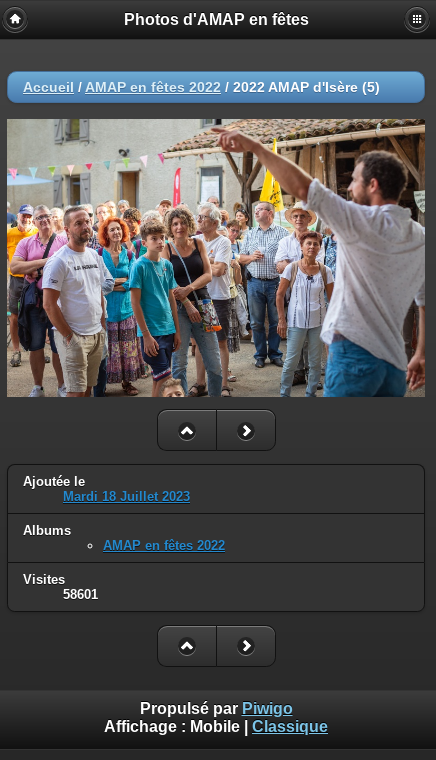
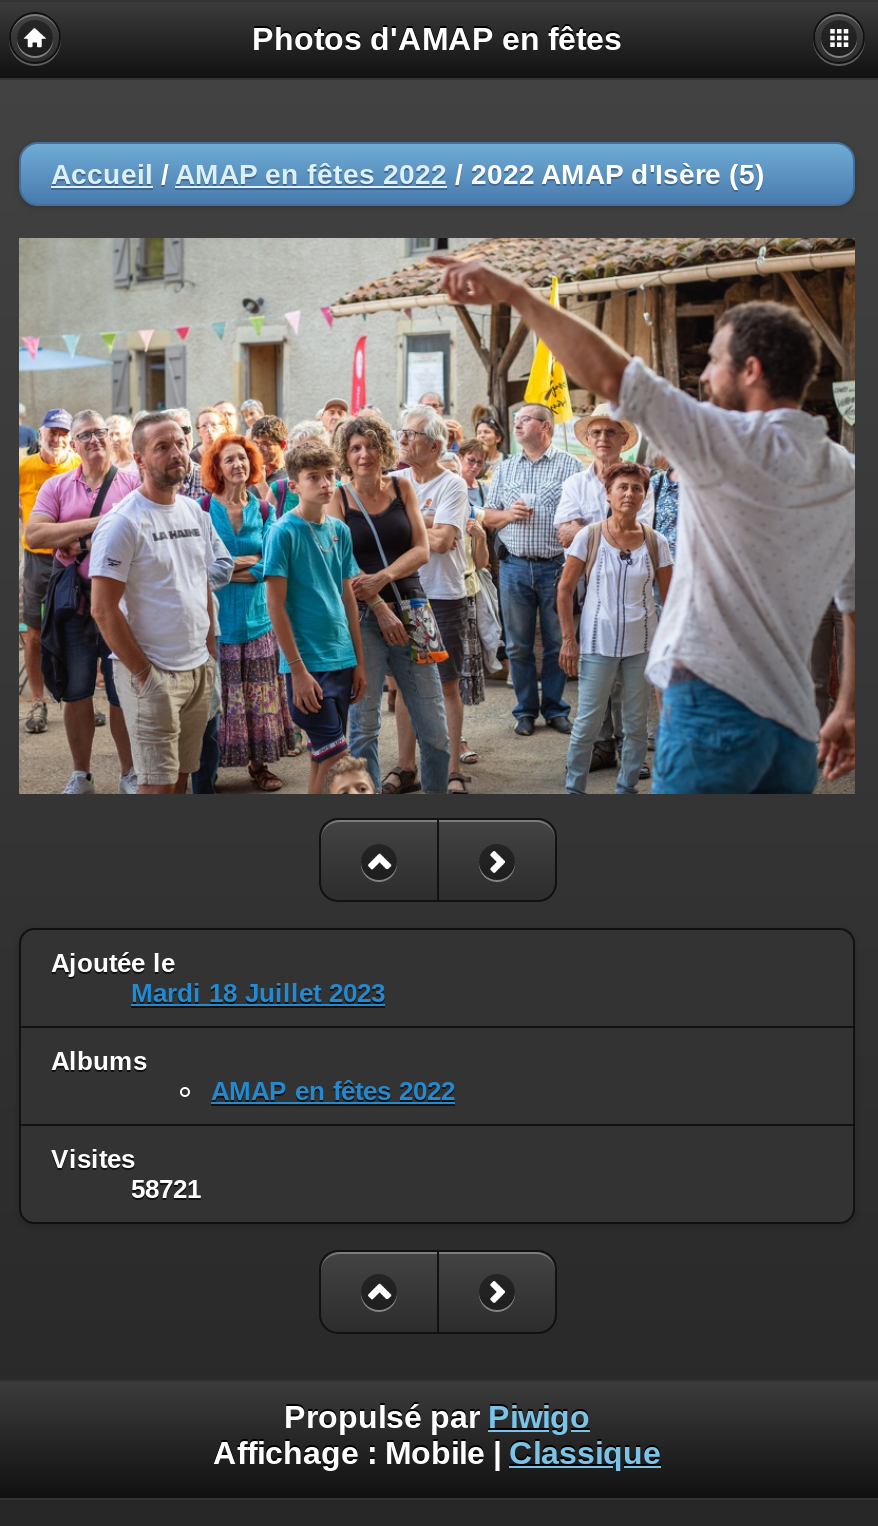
- 58601
+ 58721
